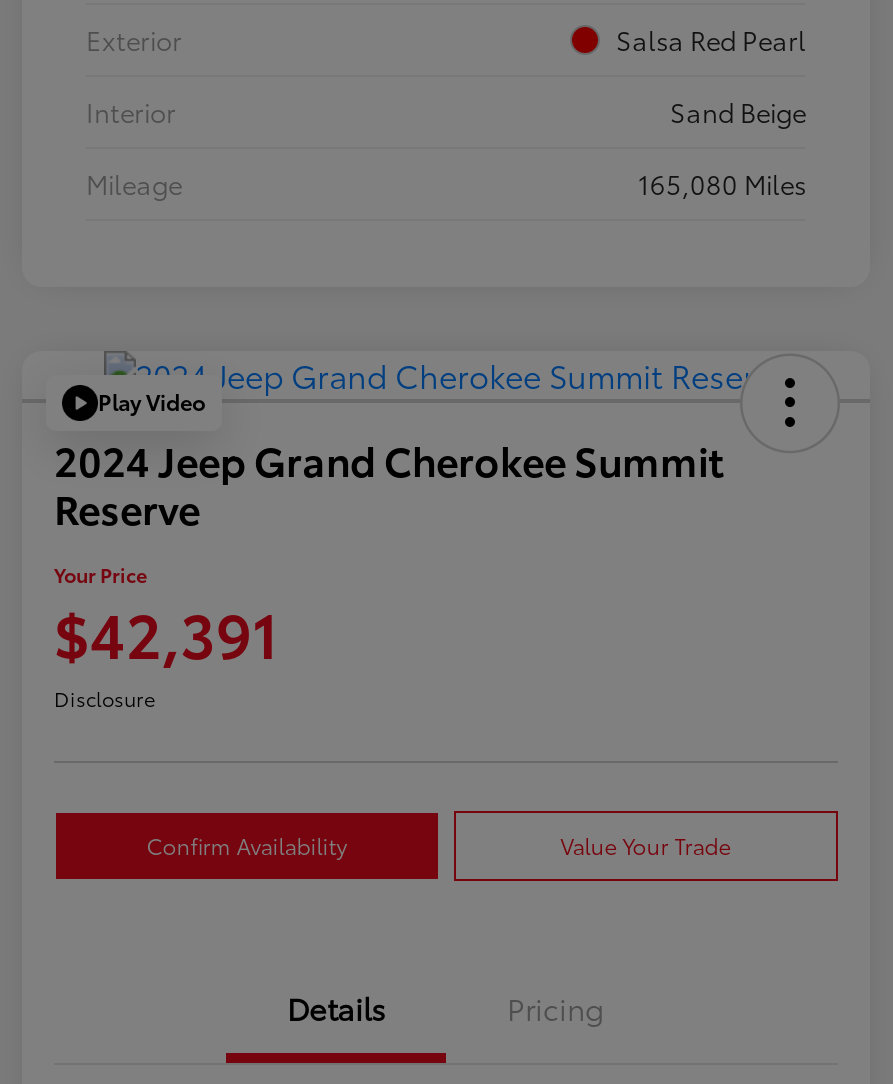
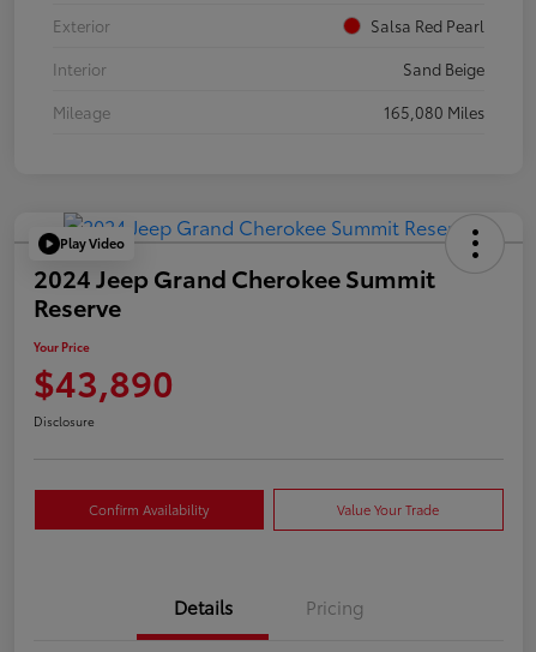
- $42,391
+ $43,890
